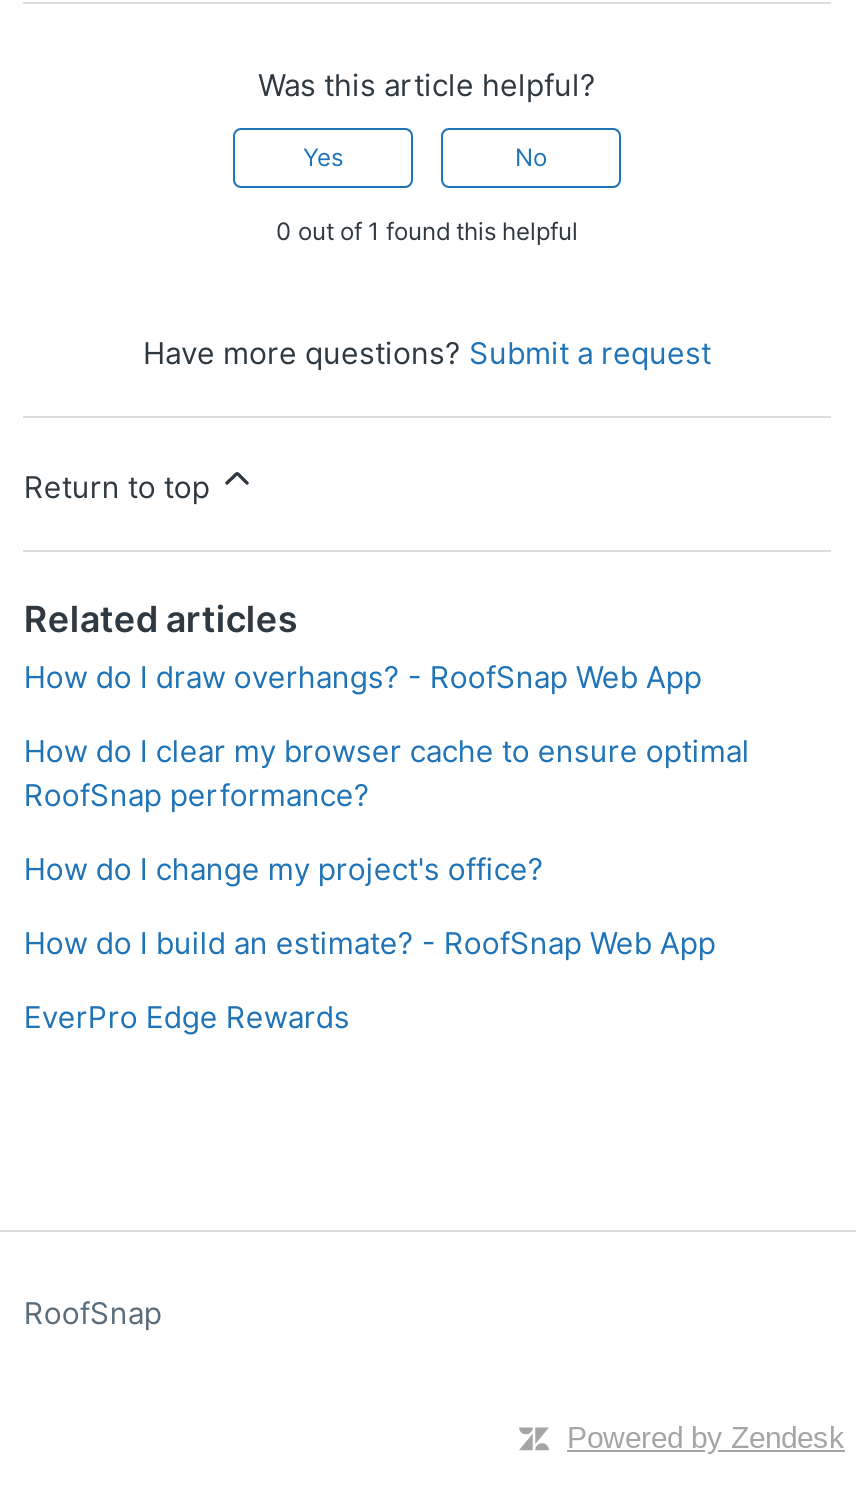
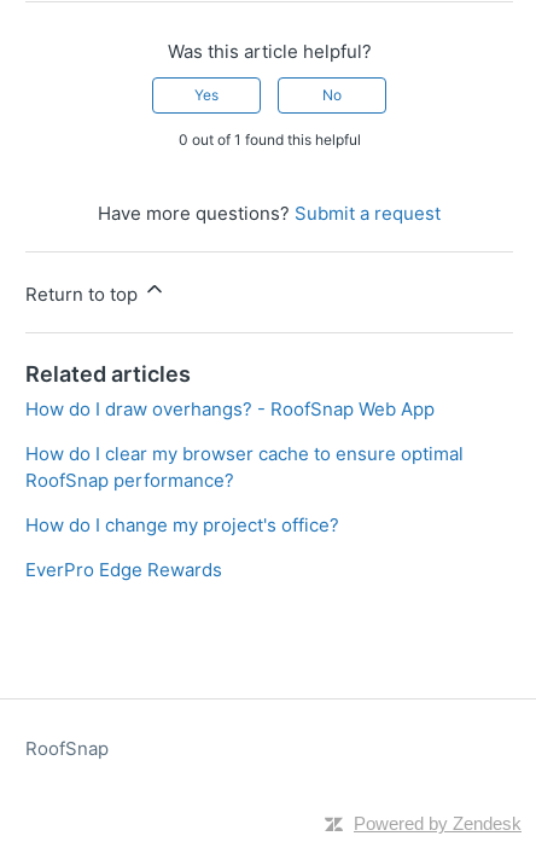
- How do I build an estimate? - RoofSnap Web App
